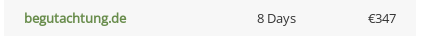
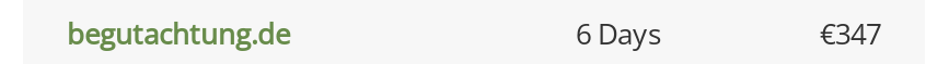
- 8 Days
+ 6 Days
